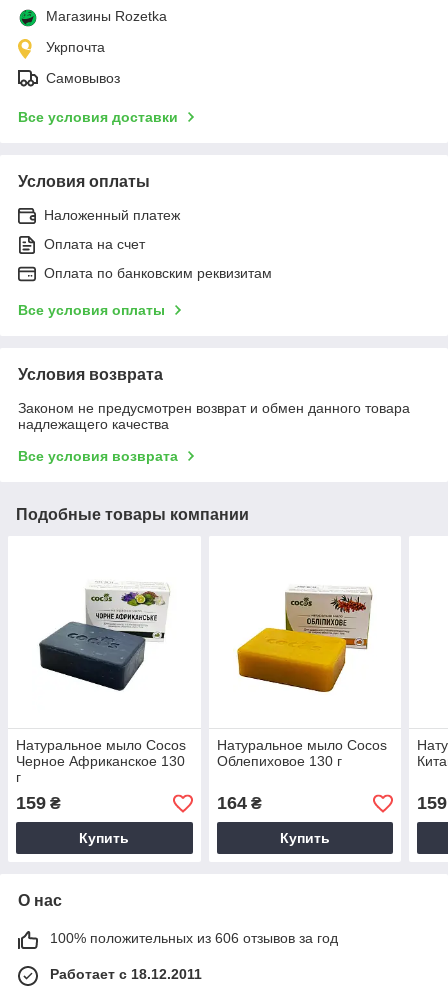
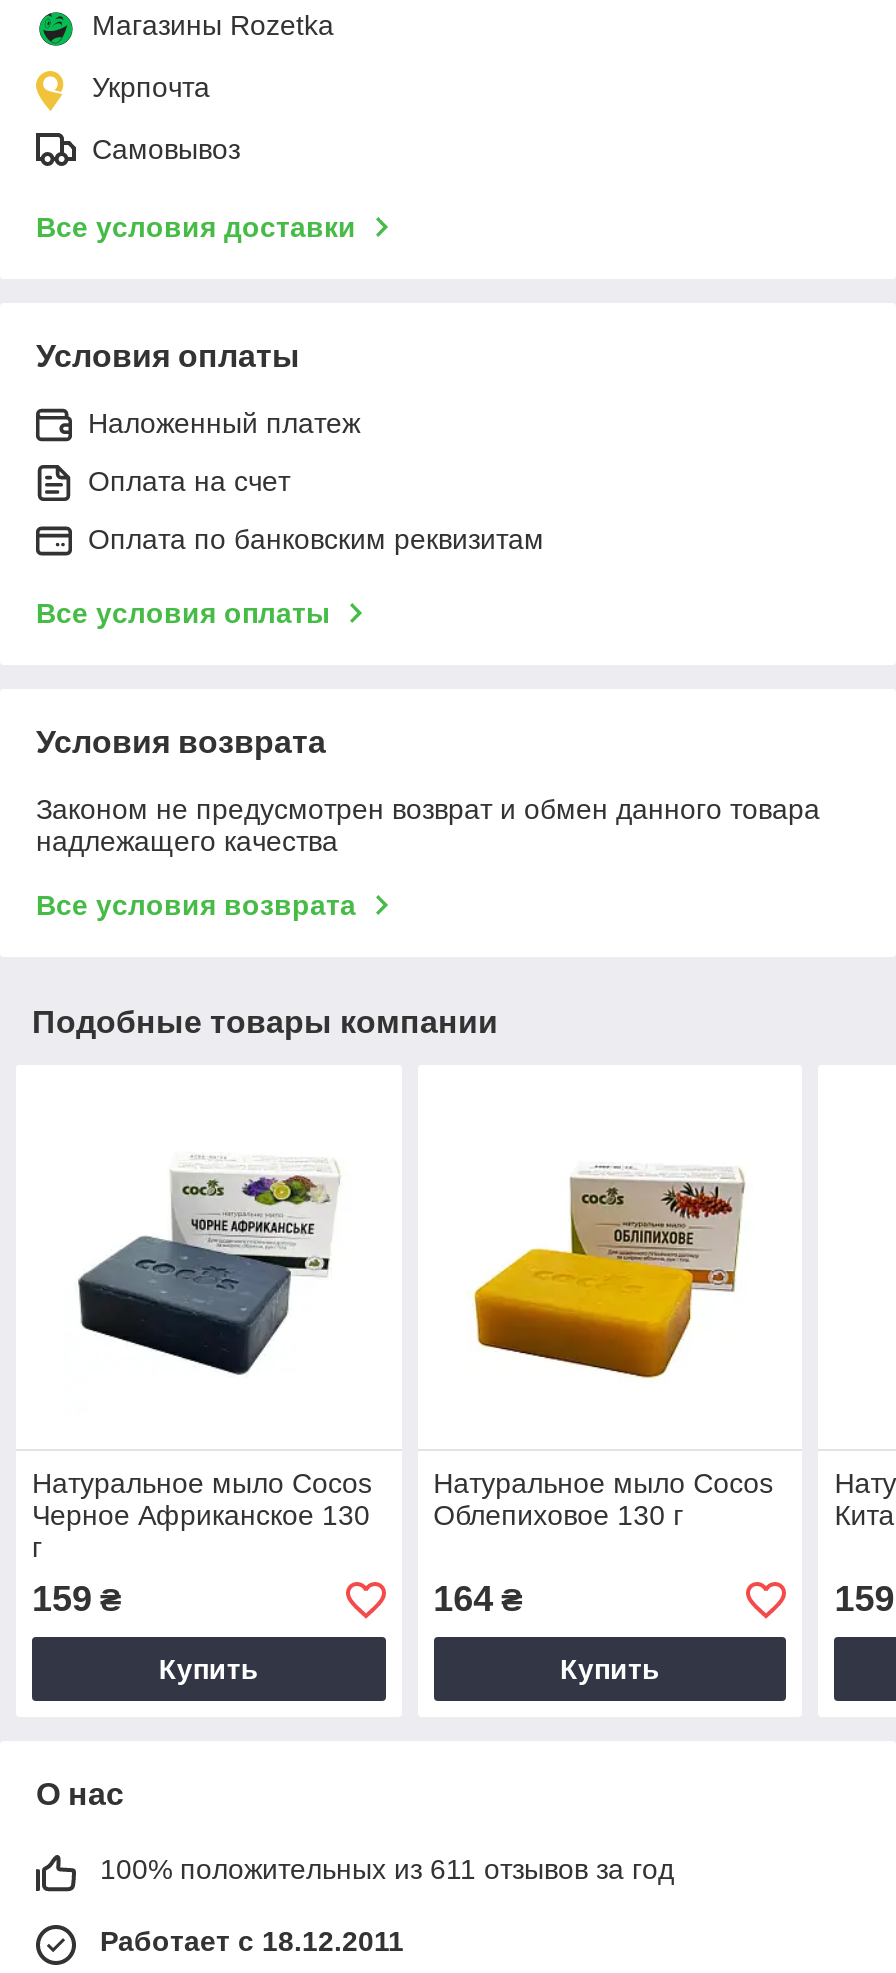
- 100% положительных из 606 отзывов за год
+ 100% положительных из 611 отзывов за год
